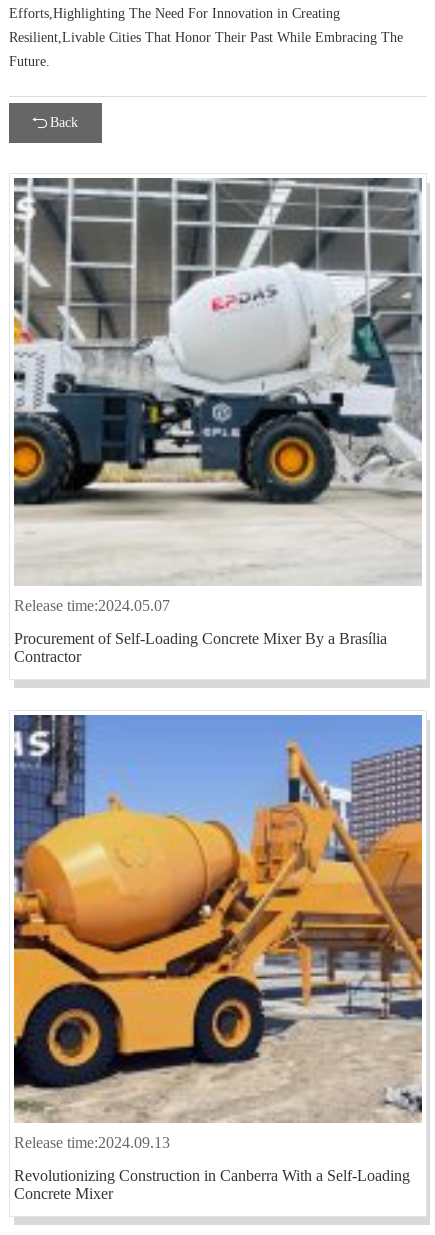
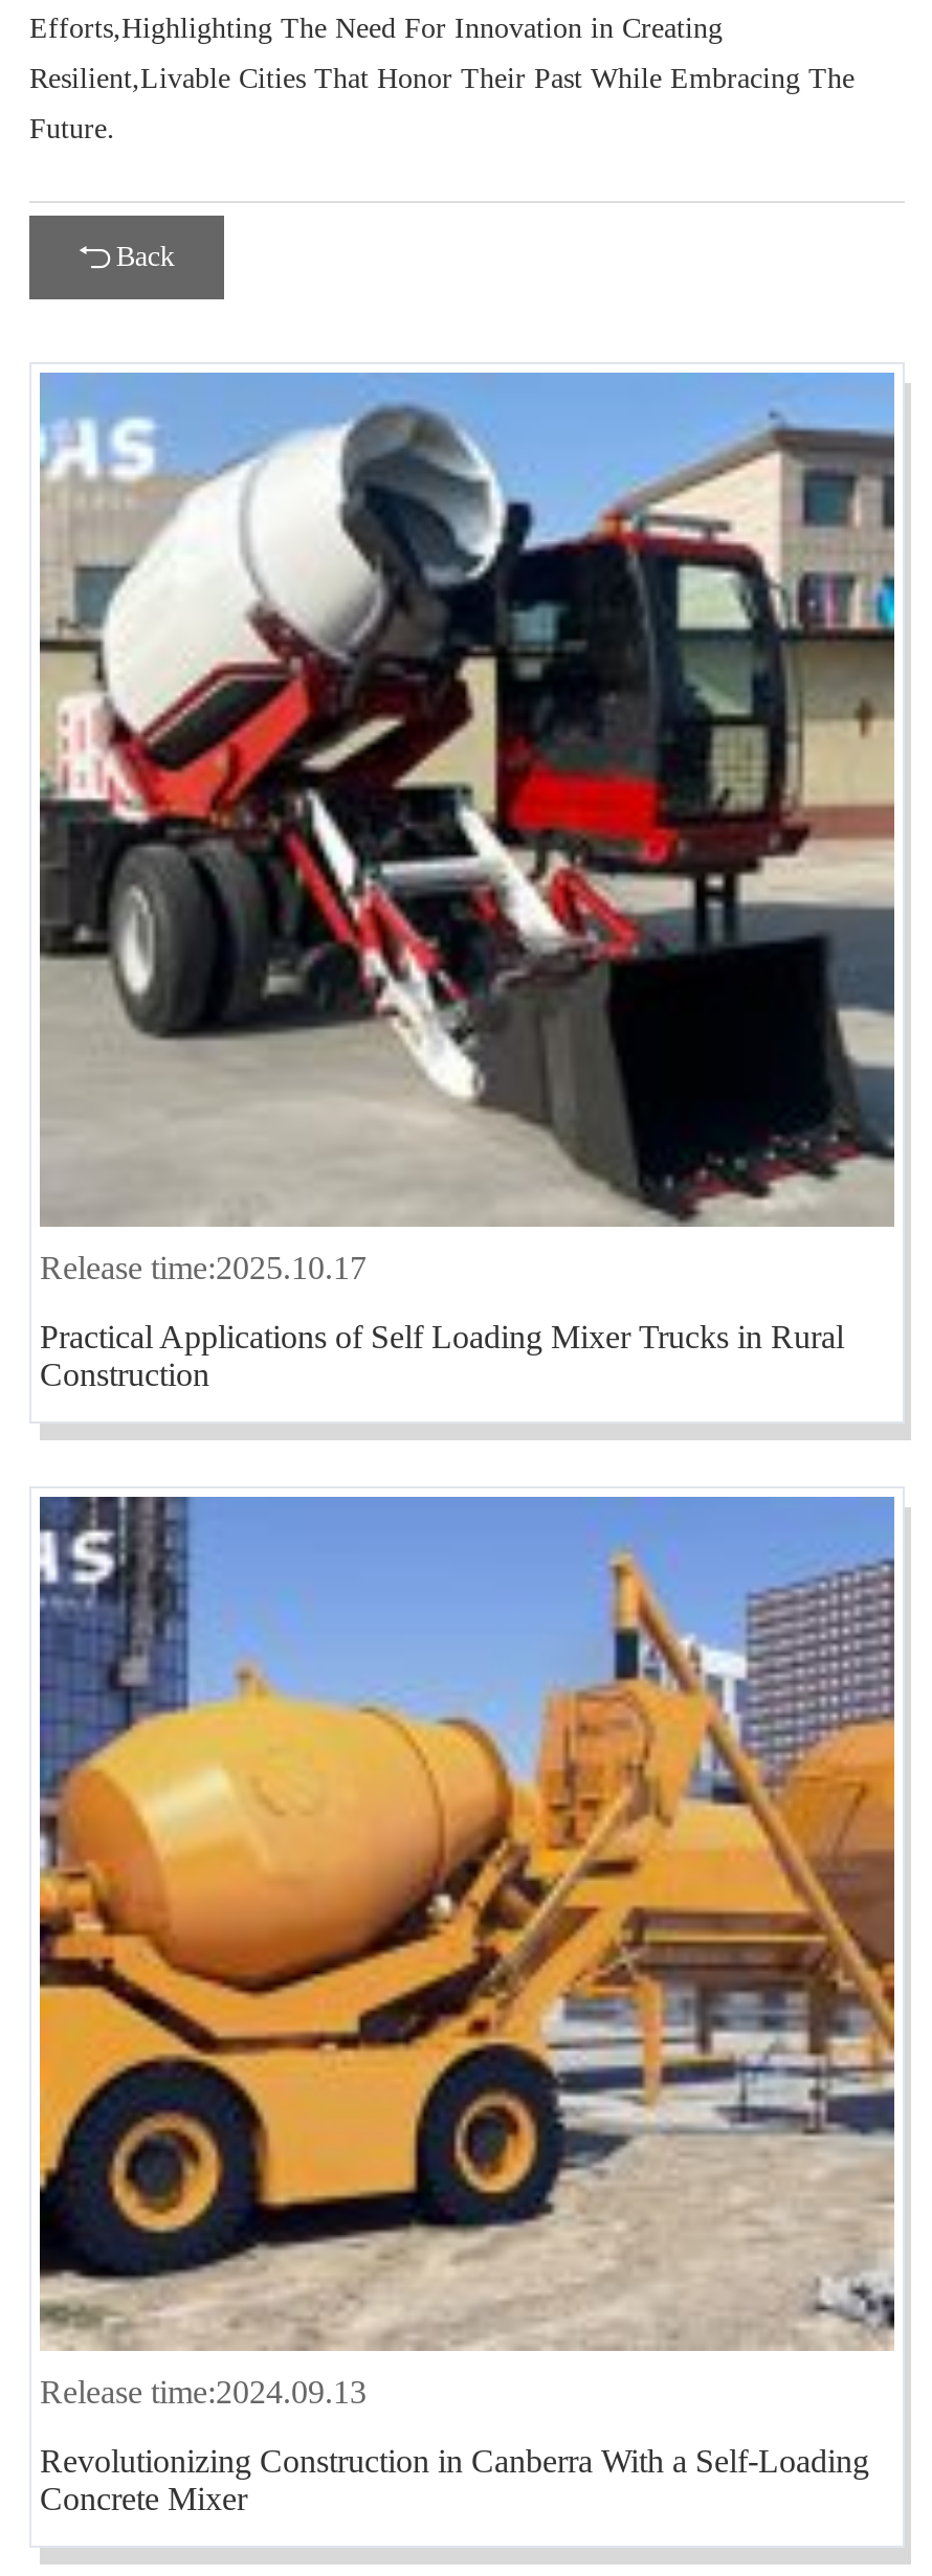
- [image]
- Release time:2024.05.07
+ [image]
+ Release time:2025.10.17

- Procurement of Self-Loading Concrete Mixer By a Brasília
- Contractor
+ Practical Applications of Self Loading Mixer Trucks in Rural
+ Construction
